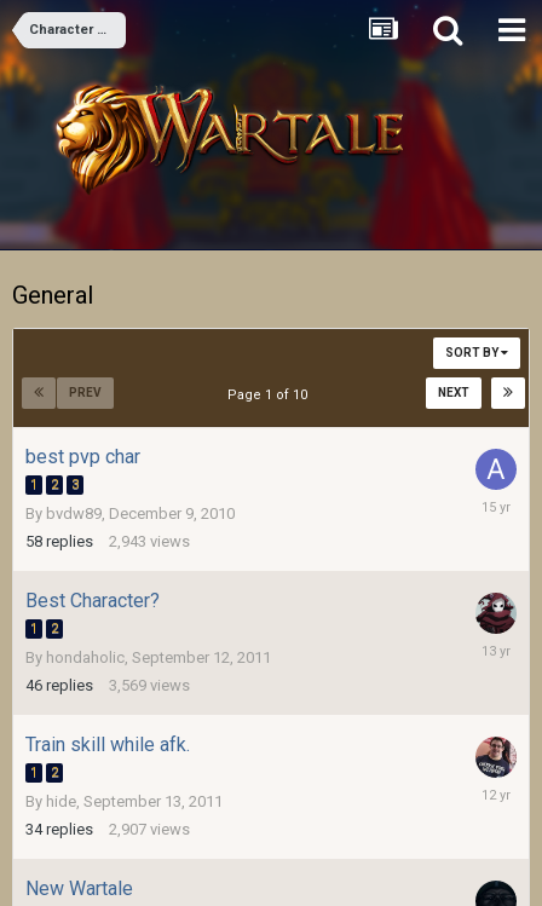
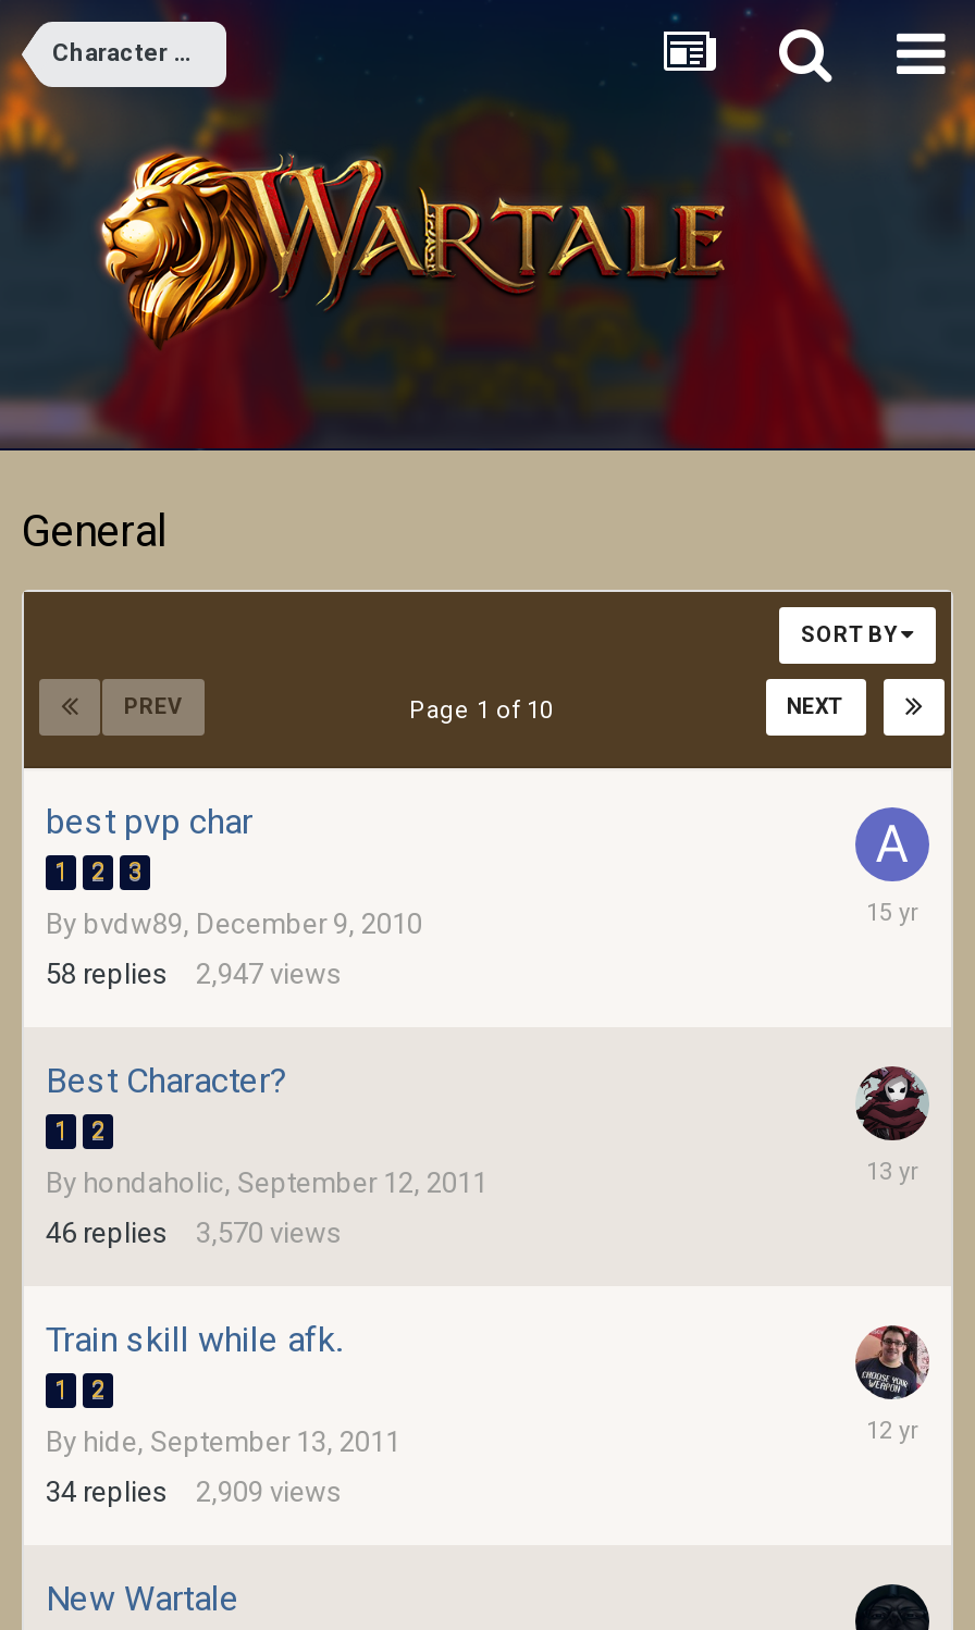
- 58 replies 2,943 views
+ 58 replies 2,947 views

- 46 replies 3,569 views
+ 46 replies 3,570 views

- 34 replies 2,907 views
+ 34 replies 2,909 views
